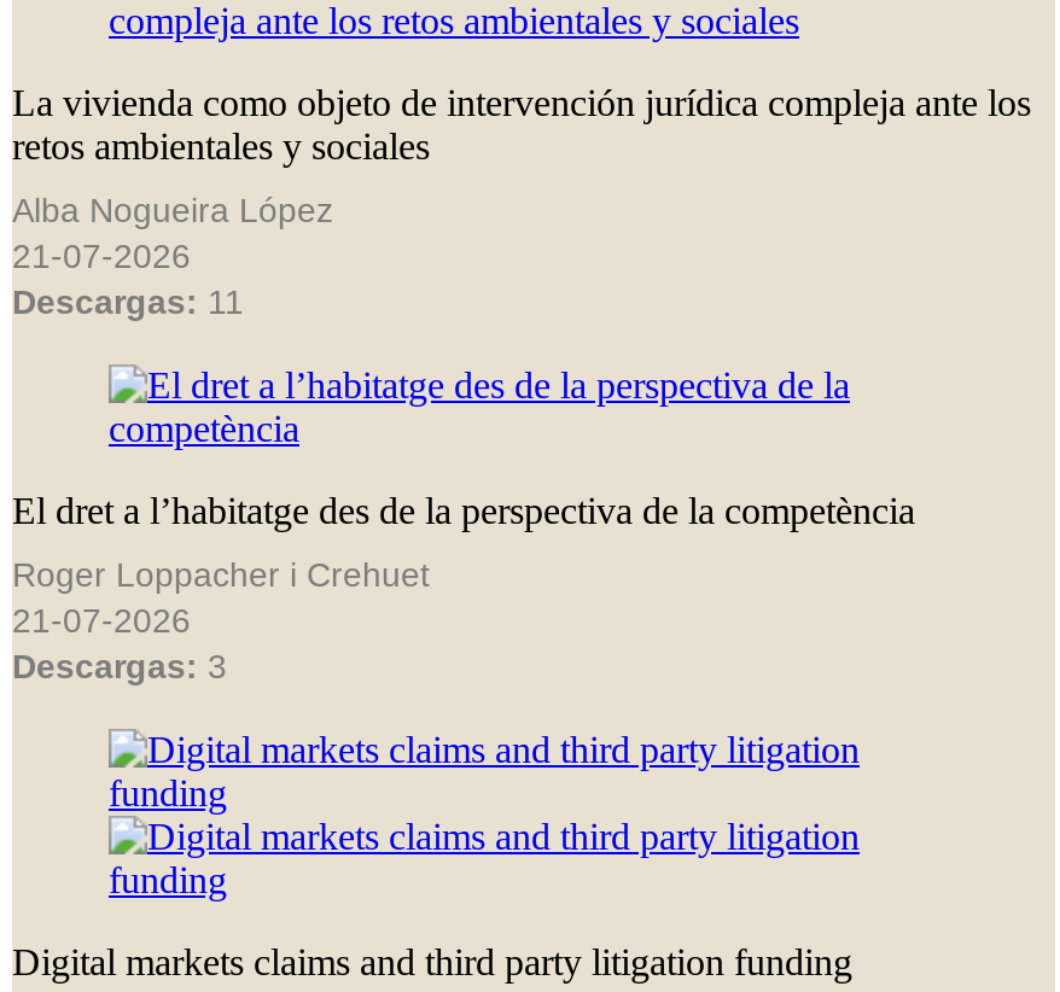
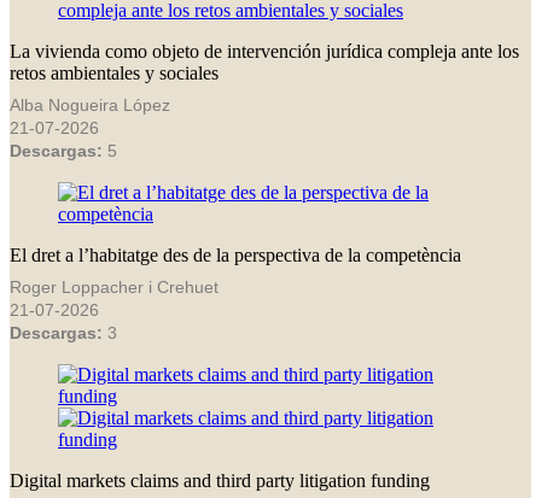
- Descargas: 11
+ Descargas: 5
